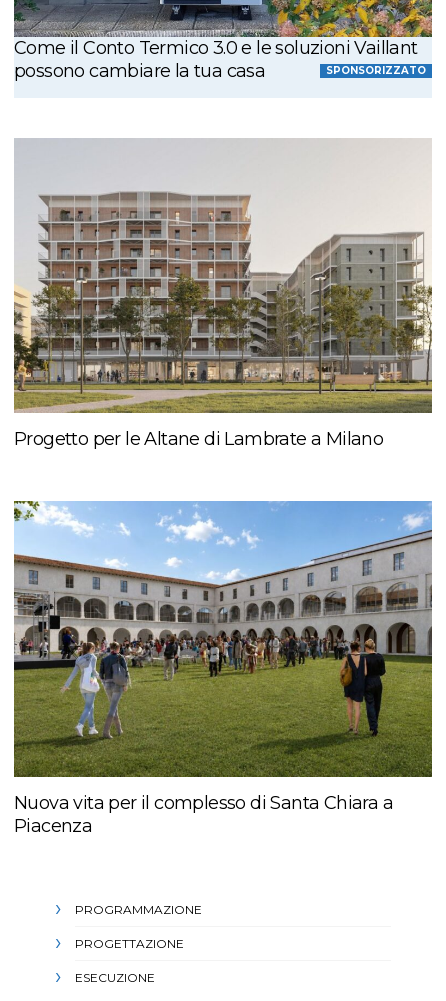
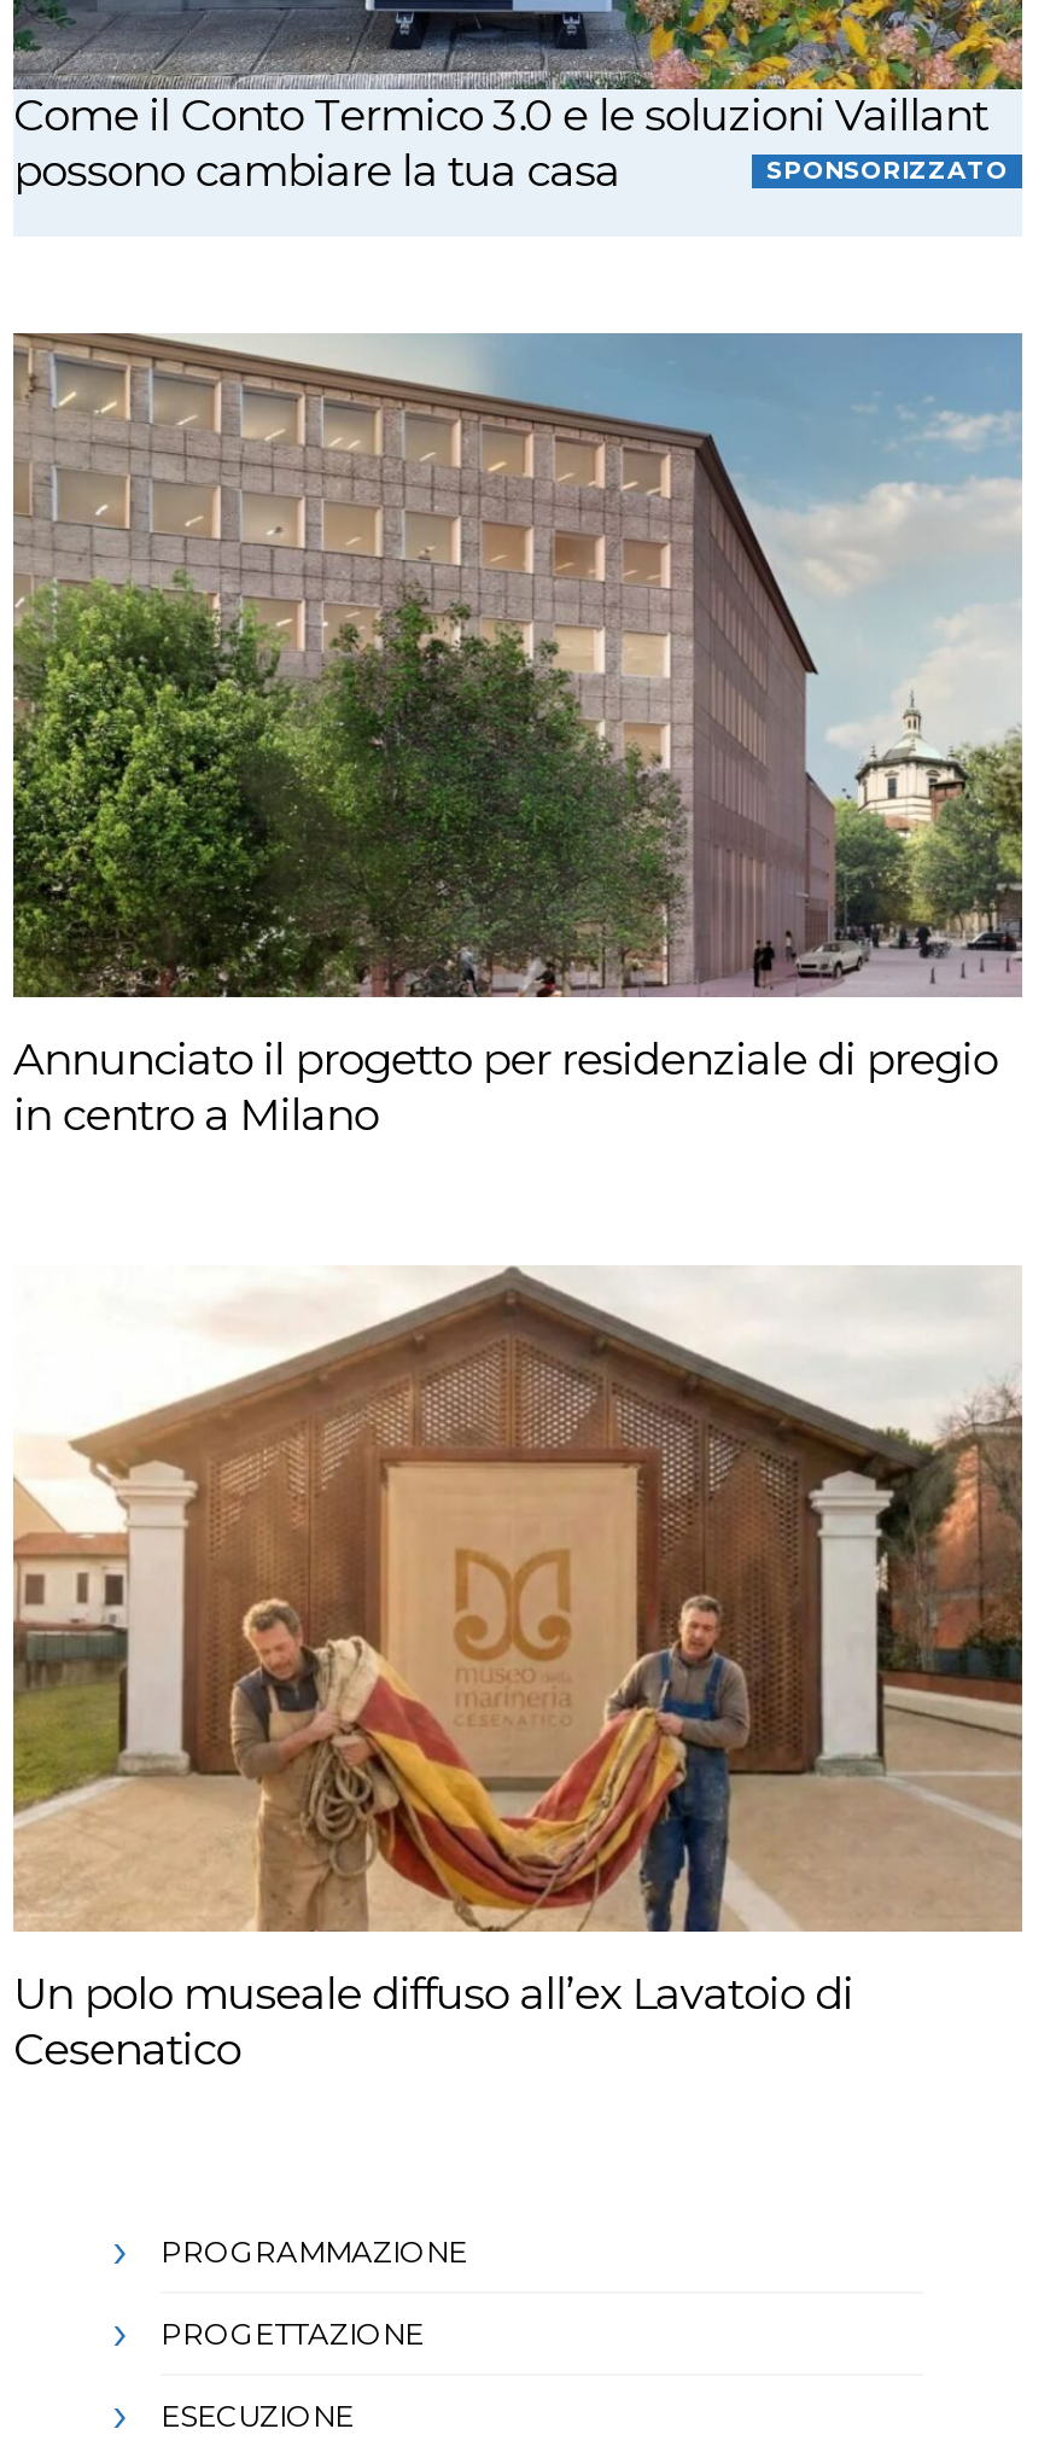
- [image]
- Progetto per le Altane di Lambrate a Milano
+ [image]
+ Annunciato il progetto per residenziale di pregio
+ in centro a Milano

- [image]
- Nuova vita per il complesso di Santa Chiara a
- Piacenza
+ [image]
+ Un polo museale diffuso all’ex Lavatoio di
+ Cesenatico
